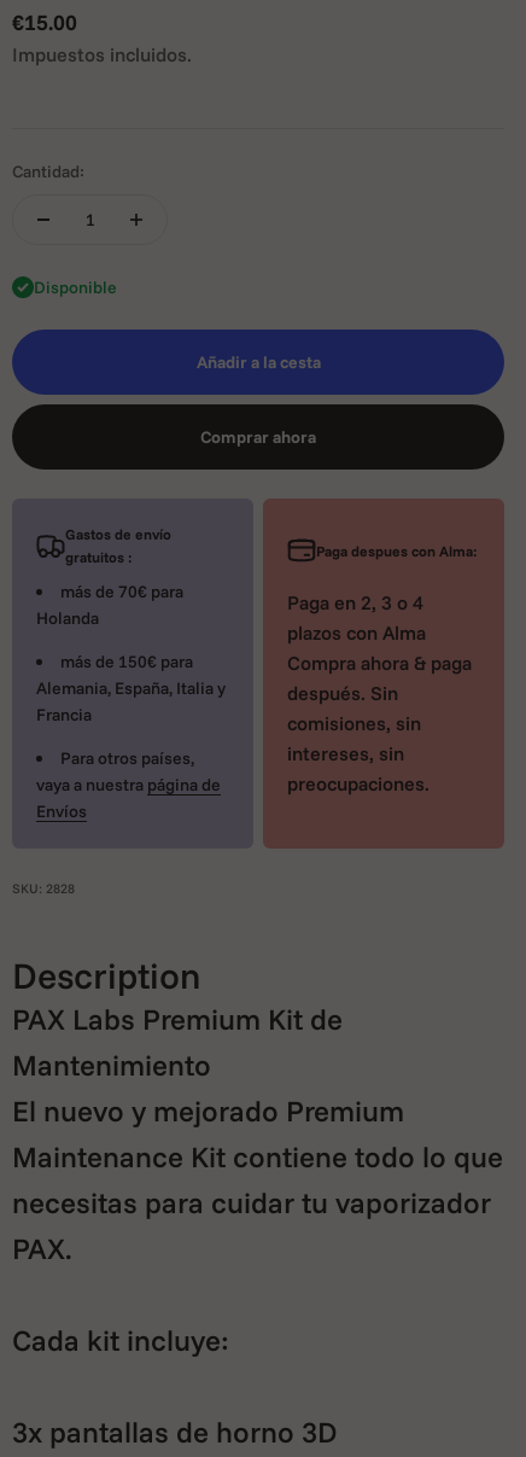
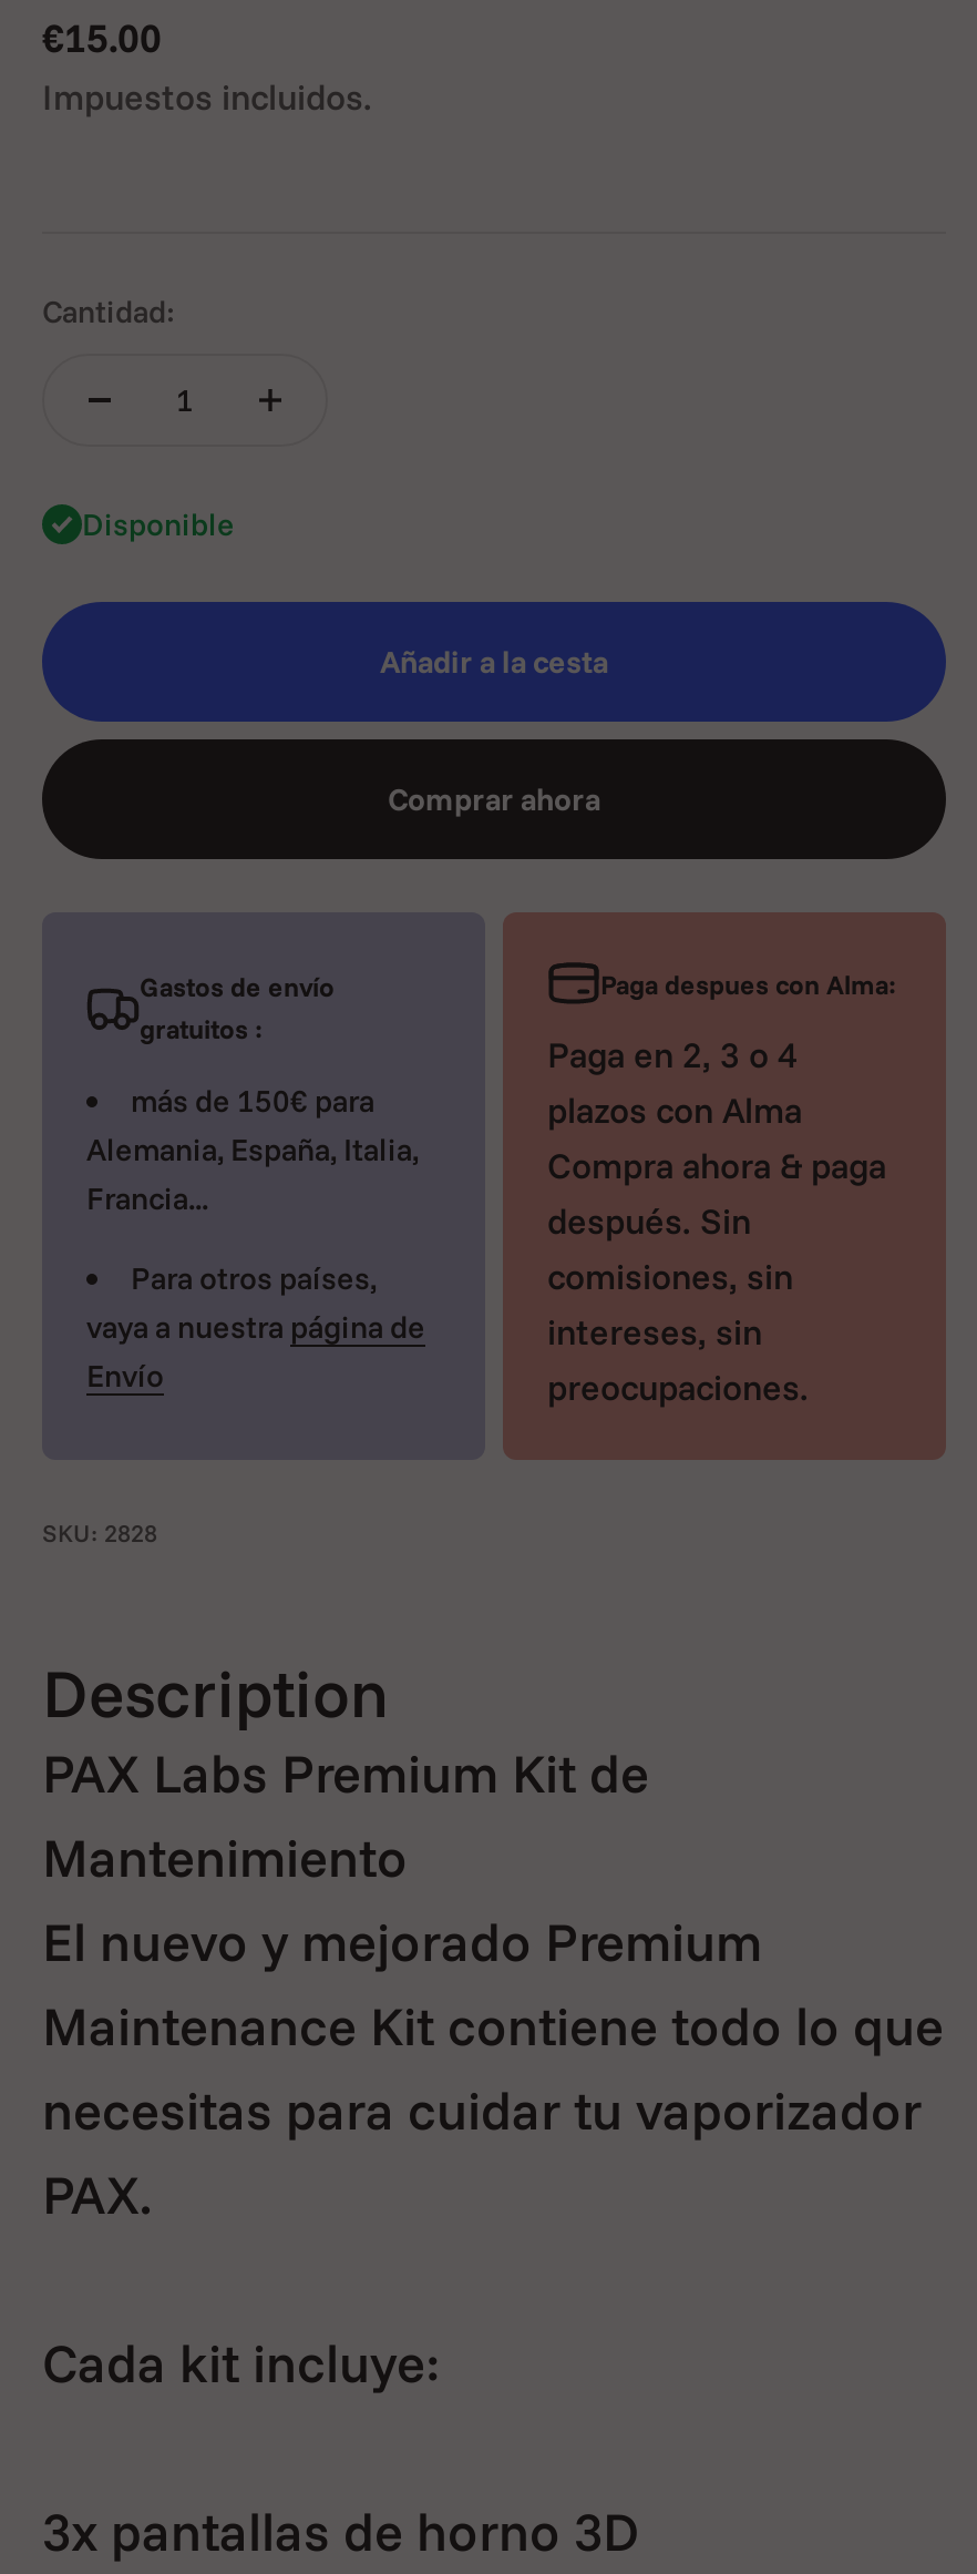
- más de 70€ para
- Holanda

- Alemania, España, Italia y
- Francia
+ Alemania, España, Italia,
+ Francia...

- Envíos
+ Envío
